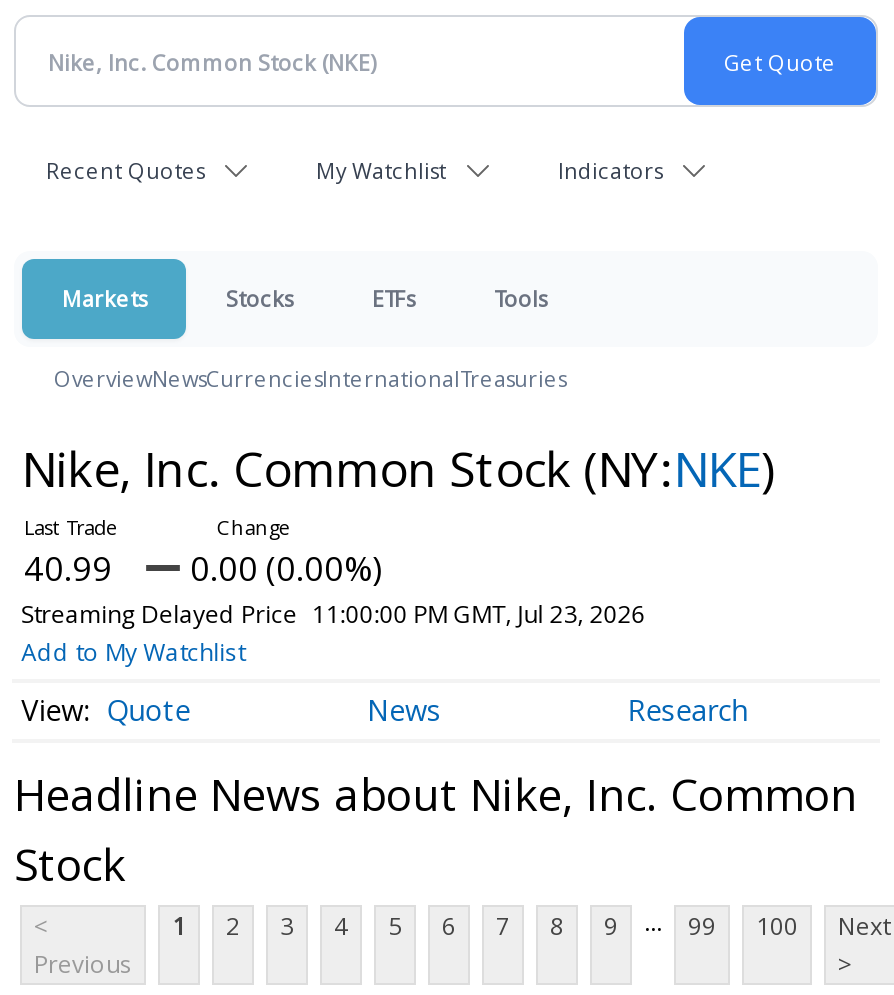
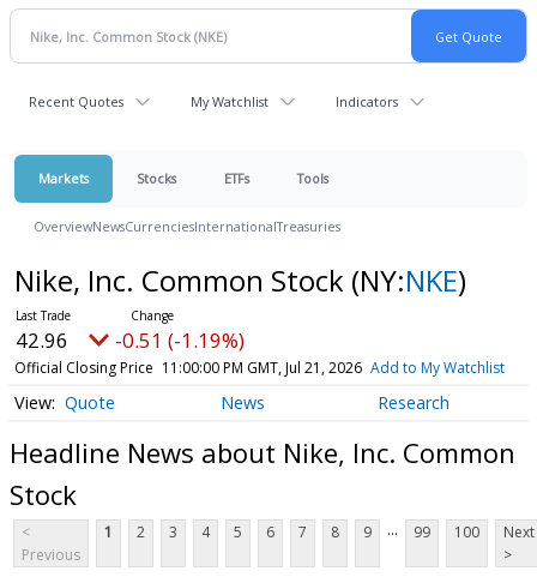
- 40.99
- 0.00 (0.00%)
- Streaming Delayed Price 11:00:00 PM GMT, Jul 23, 2026
- Add to My Watchlist
+ 42.96
+ -0.51 (-1.19%)
+ Official Closing Price 11:00:00 PM GMT, Jul 21, 2026 Add to My Watchlist
